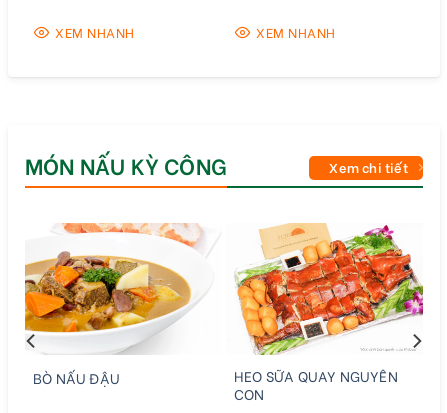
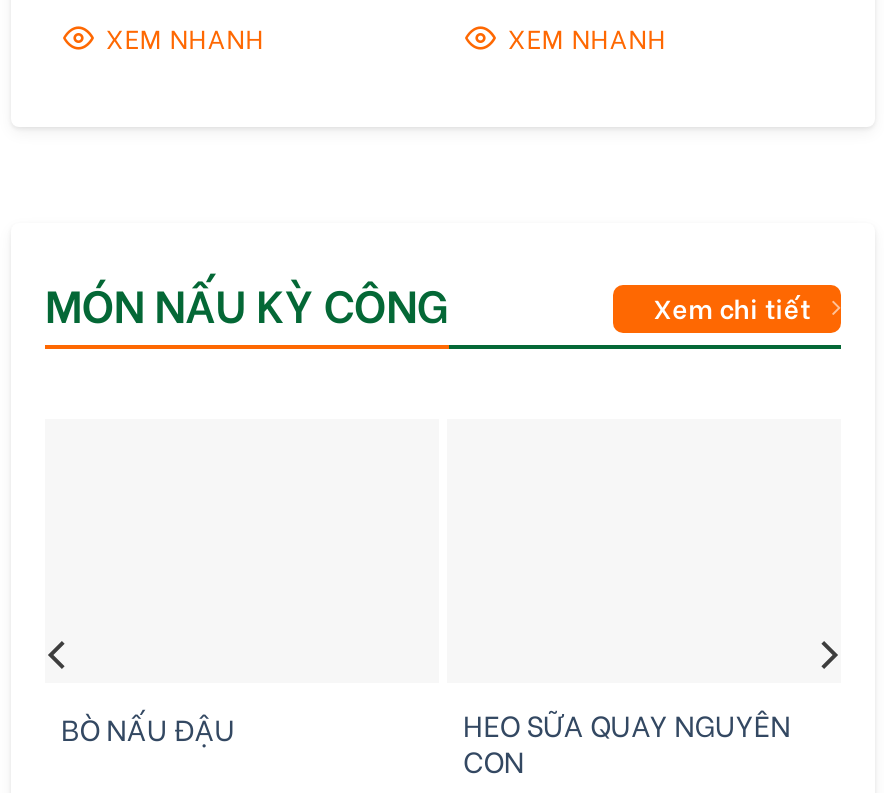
- [image]

- [image]
